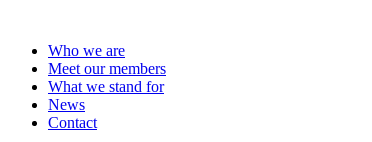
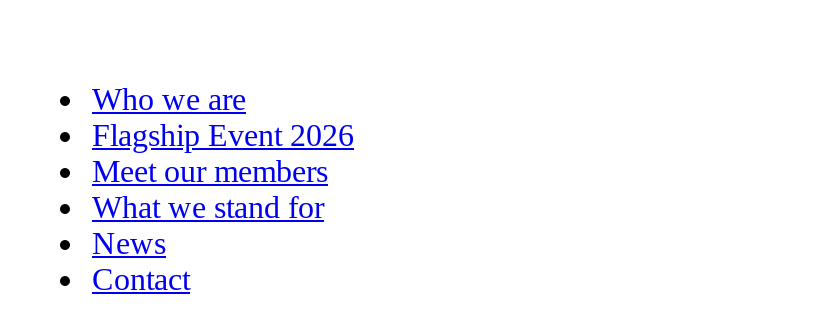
+ Flagship Event 2026
